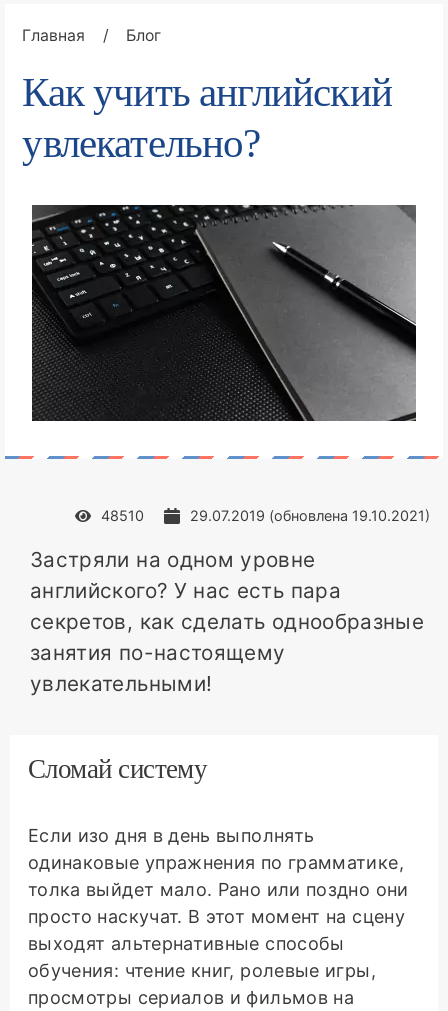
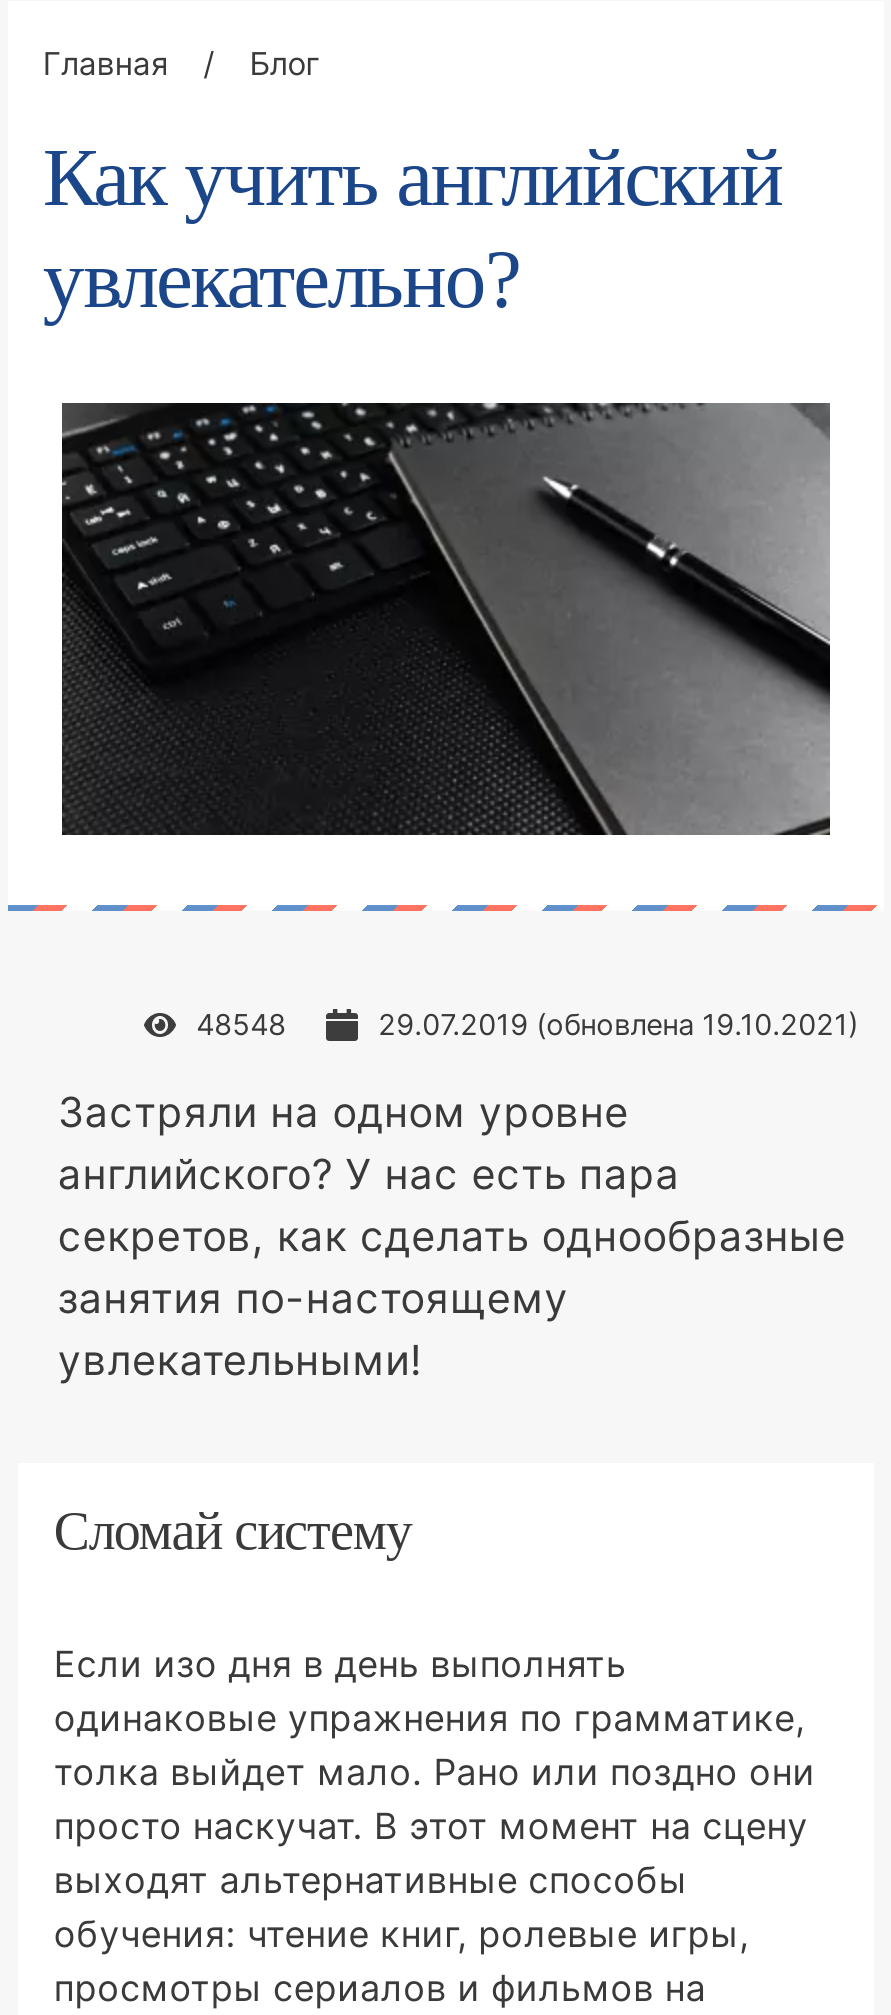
- 48510
+ 48548
